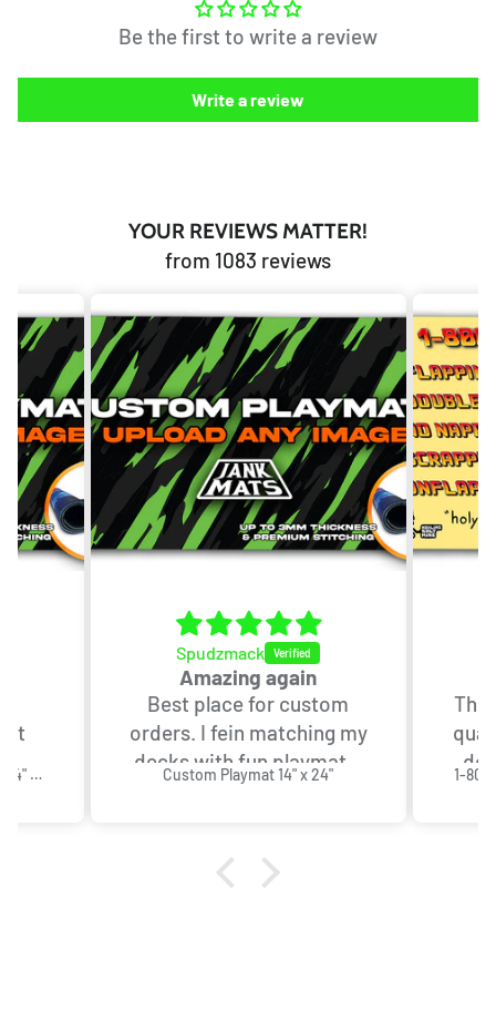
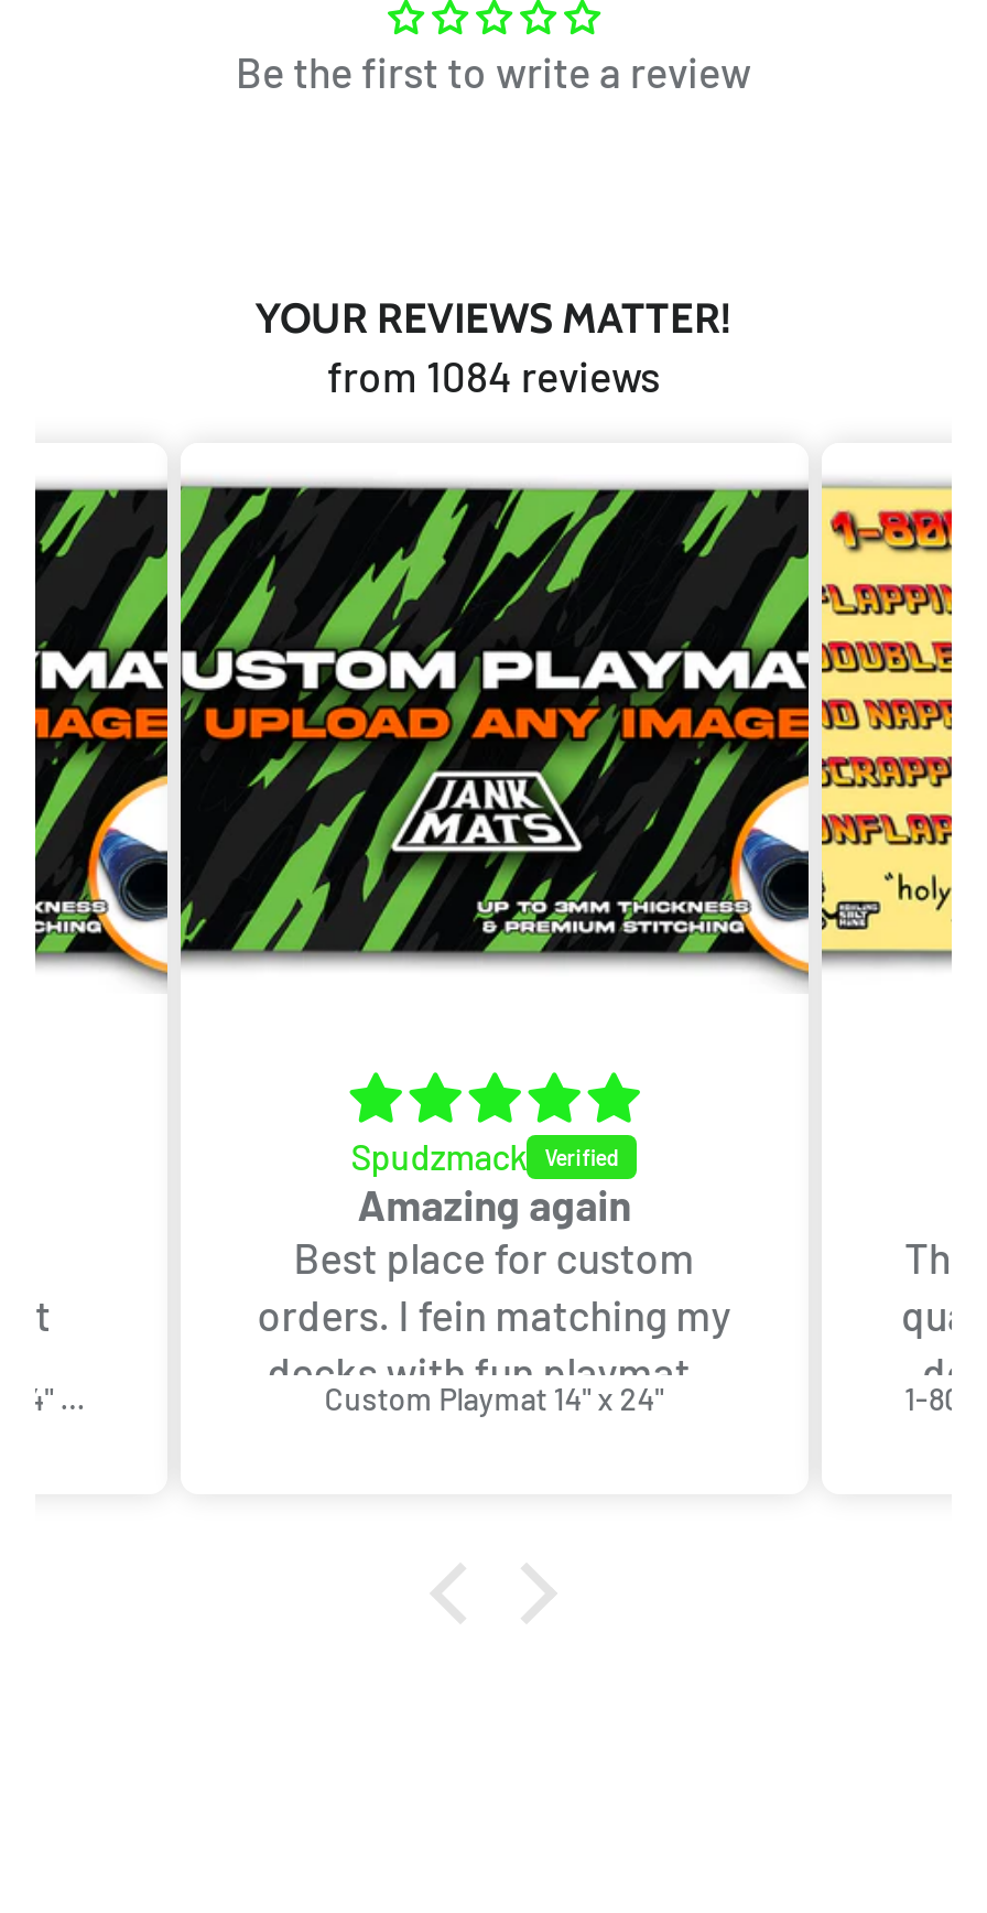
- Write a review

- from 1083 reviews
+ from 1084 reviews
